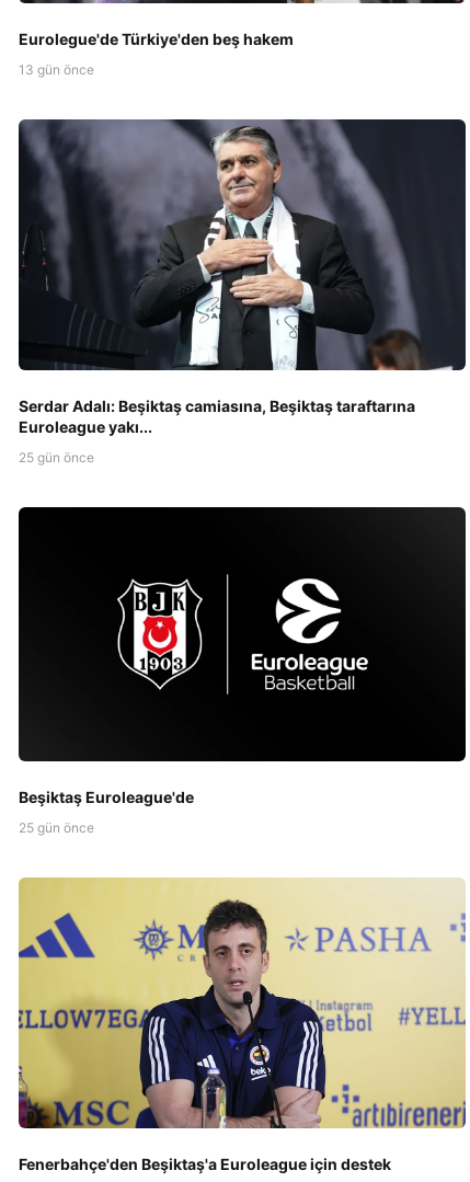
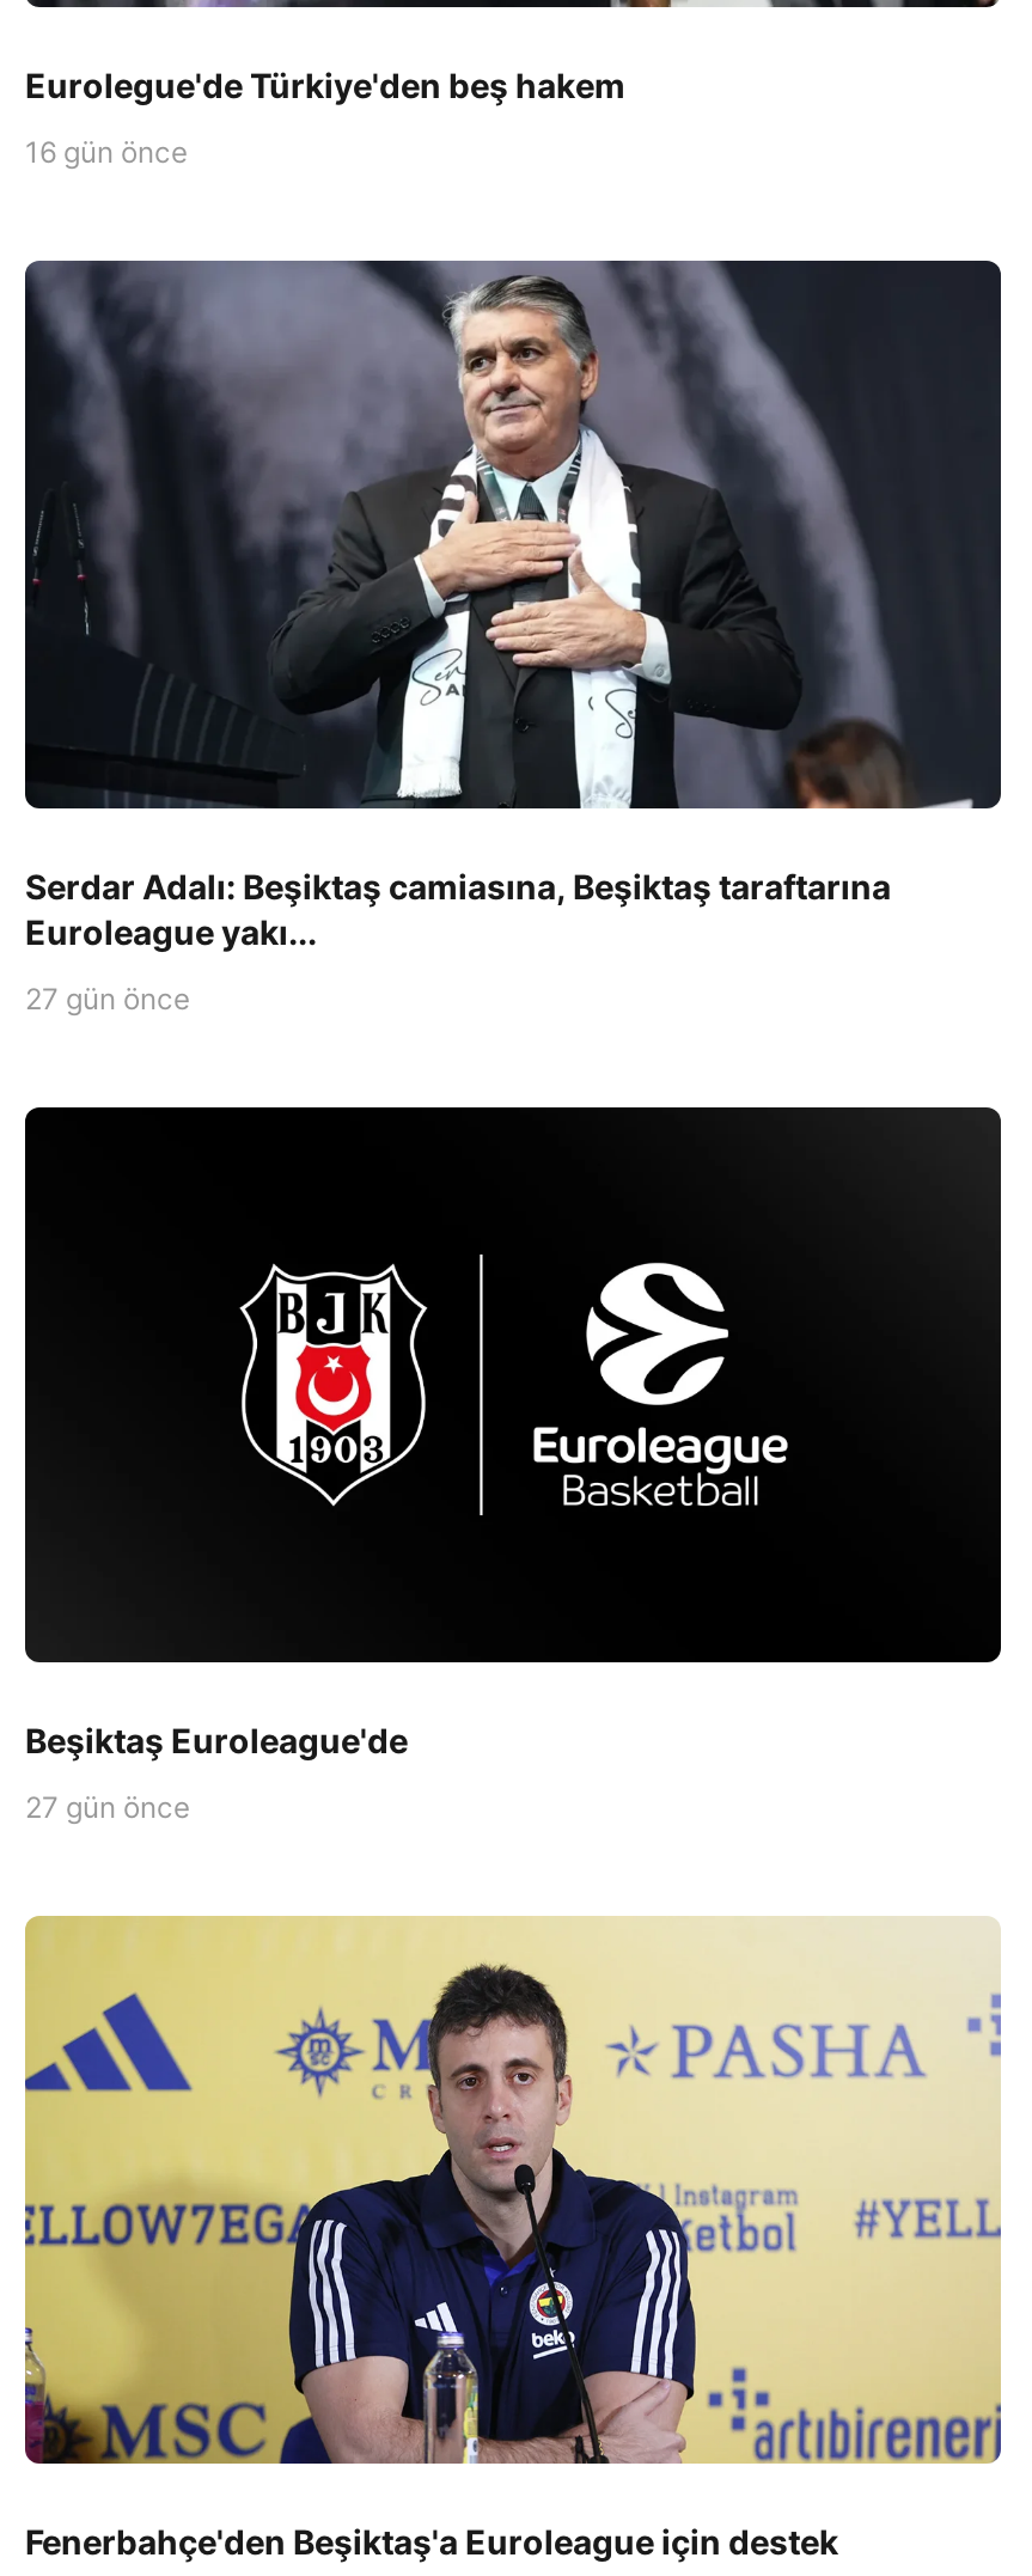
- 13 gün önce
+ 16 gün önce

- 25 gün önce
+ 27 gün önce

- 25 gün önce
+ 27 gün önce
